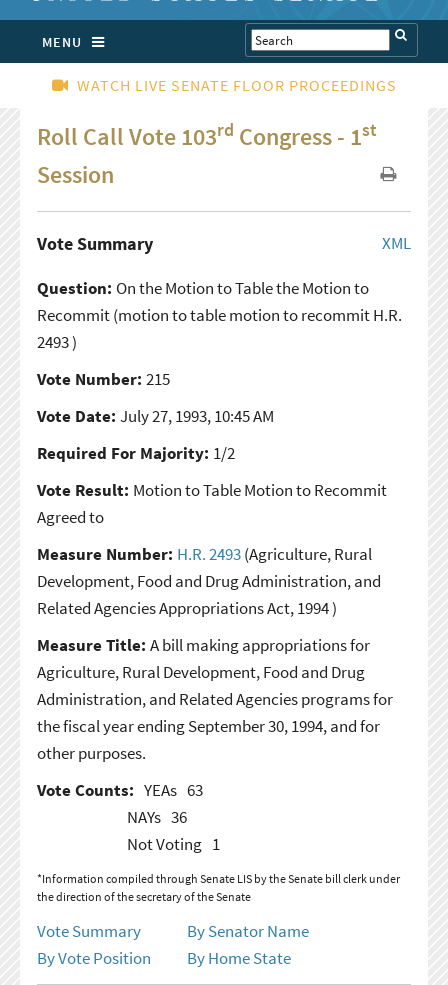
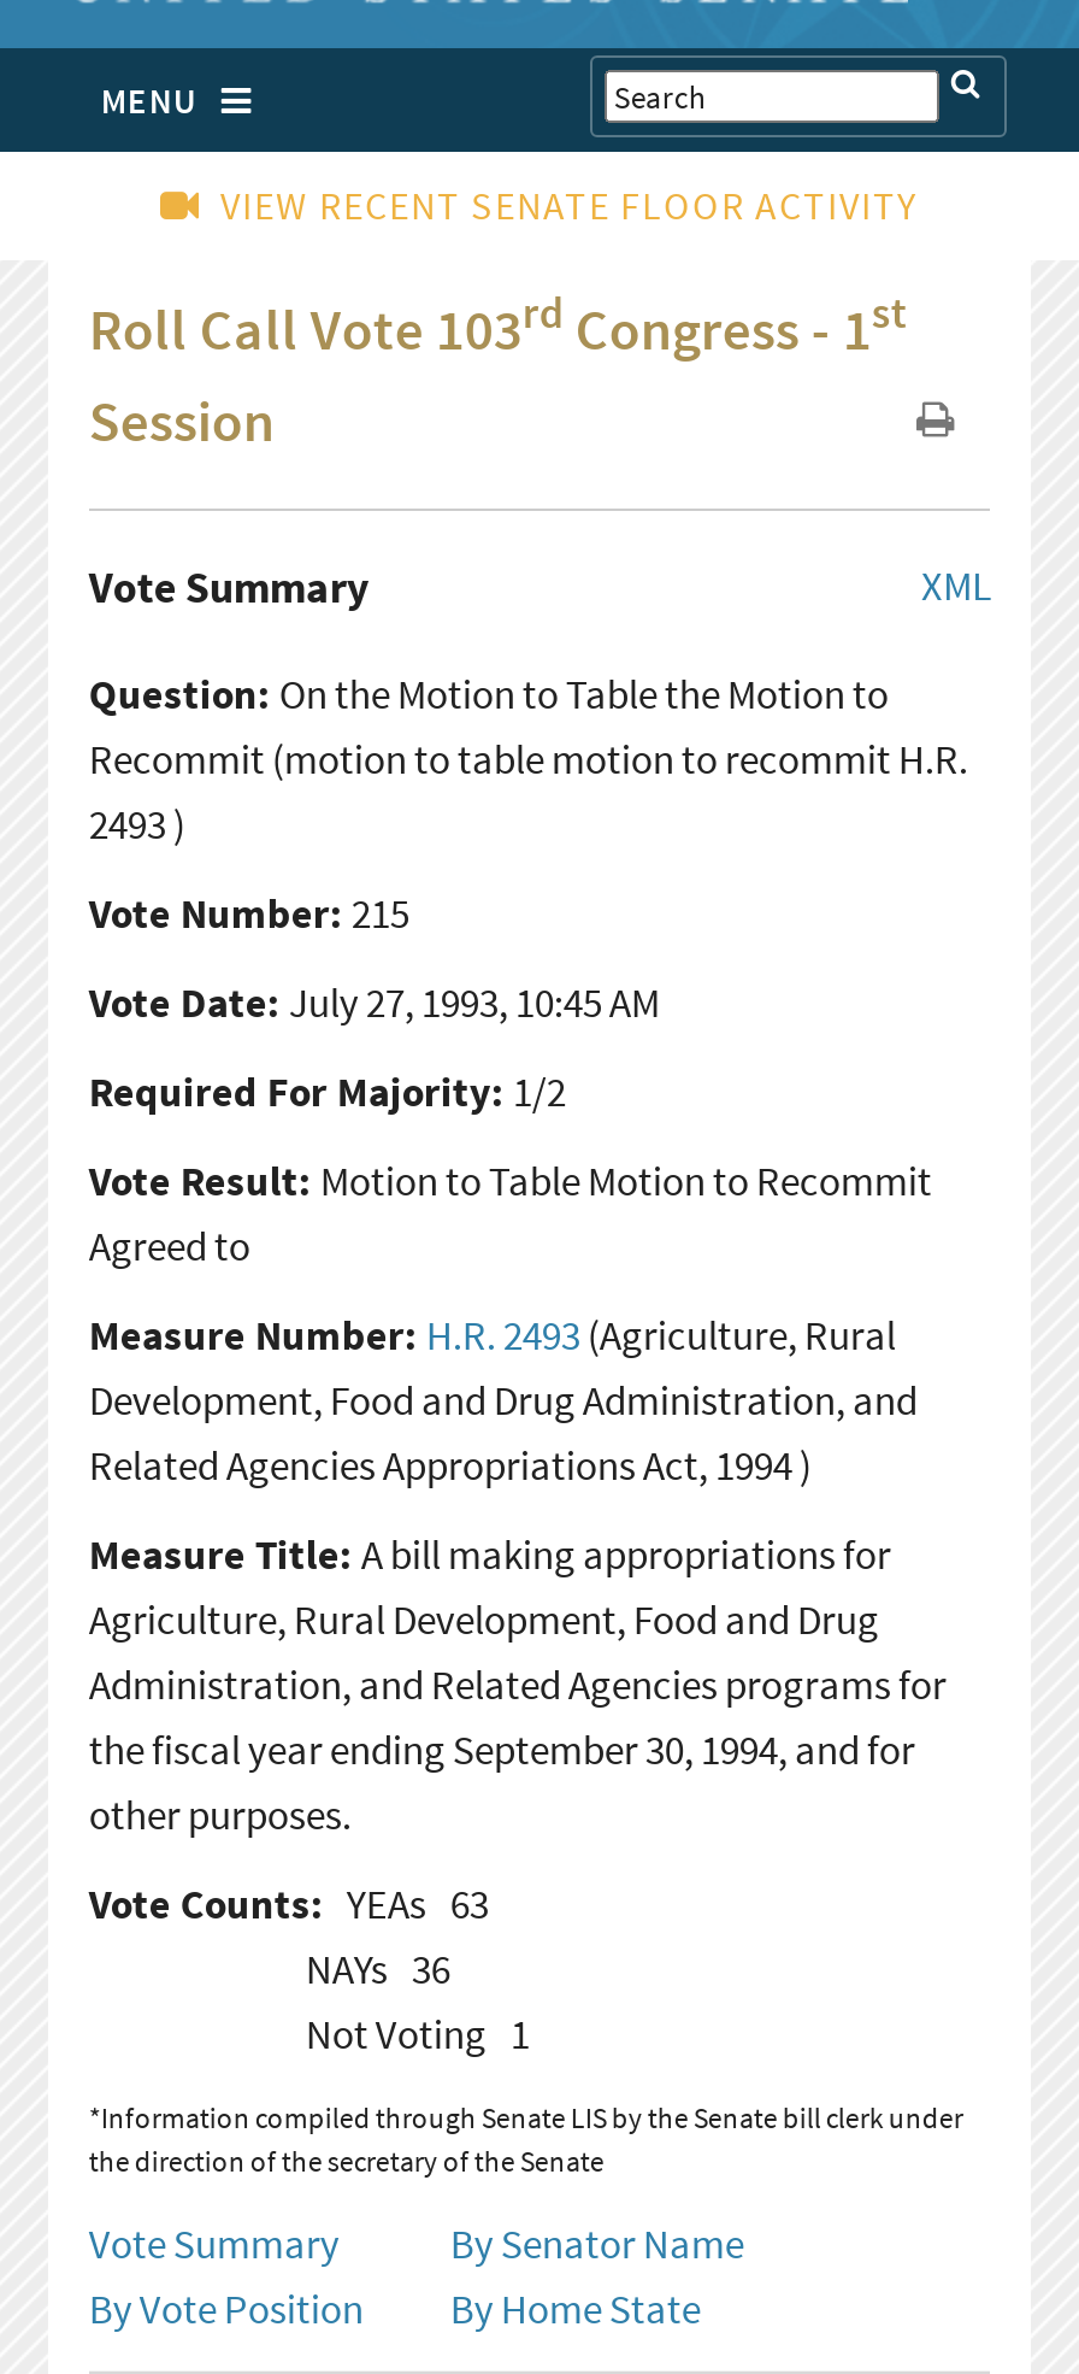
- WATCH LIVE SENATE FLOOR PROCEEDINGS
+ VIEW RECENT SENATE FLOOR ACTIVITY
